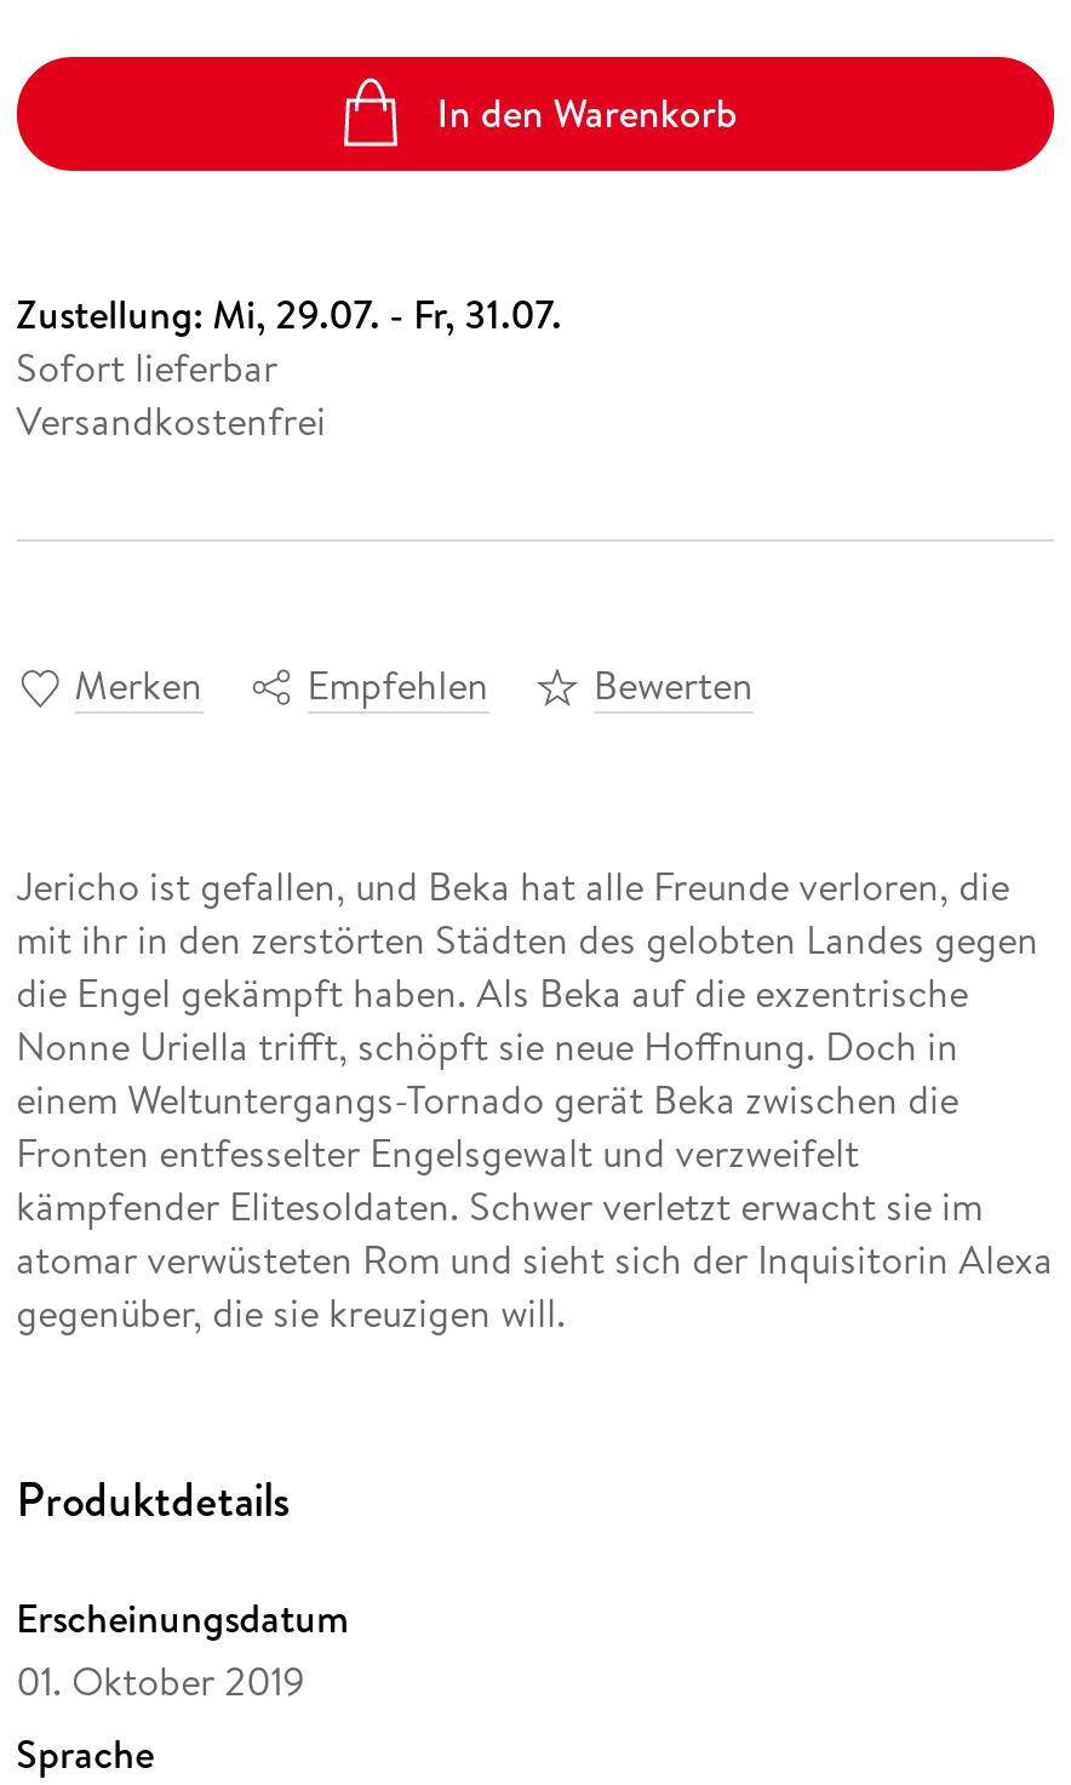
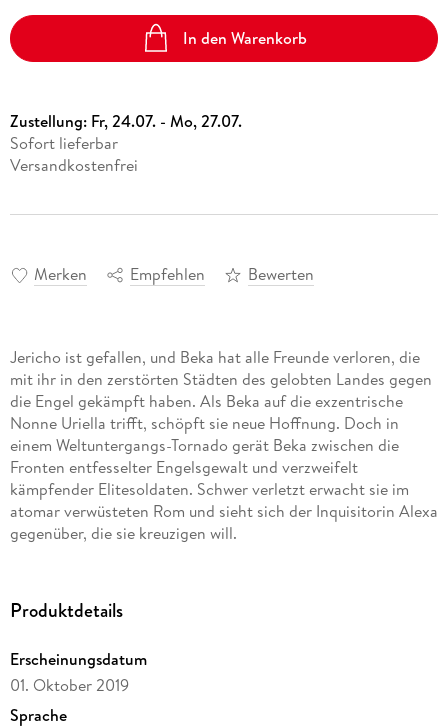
- Zustellung: Mi, 29.07. - Fr, 31.07.
+ Zustellung: Fr, 24.07. - Mo, 27.07.
